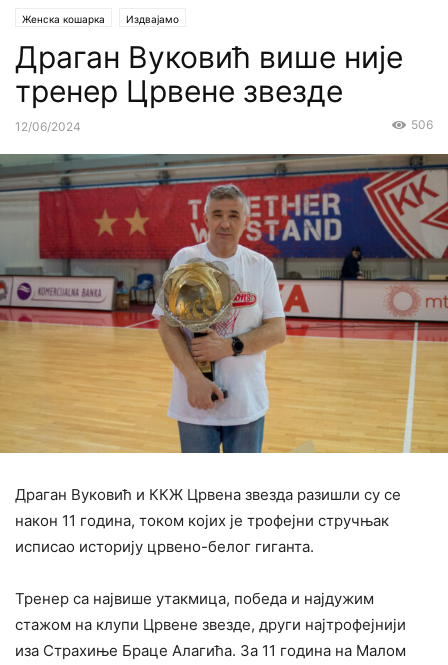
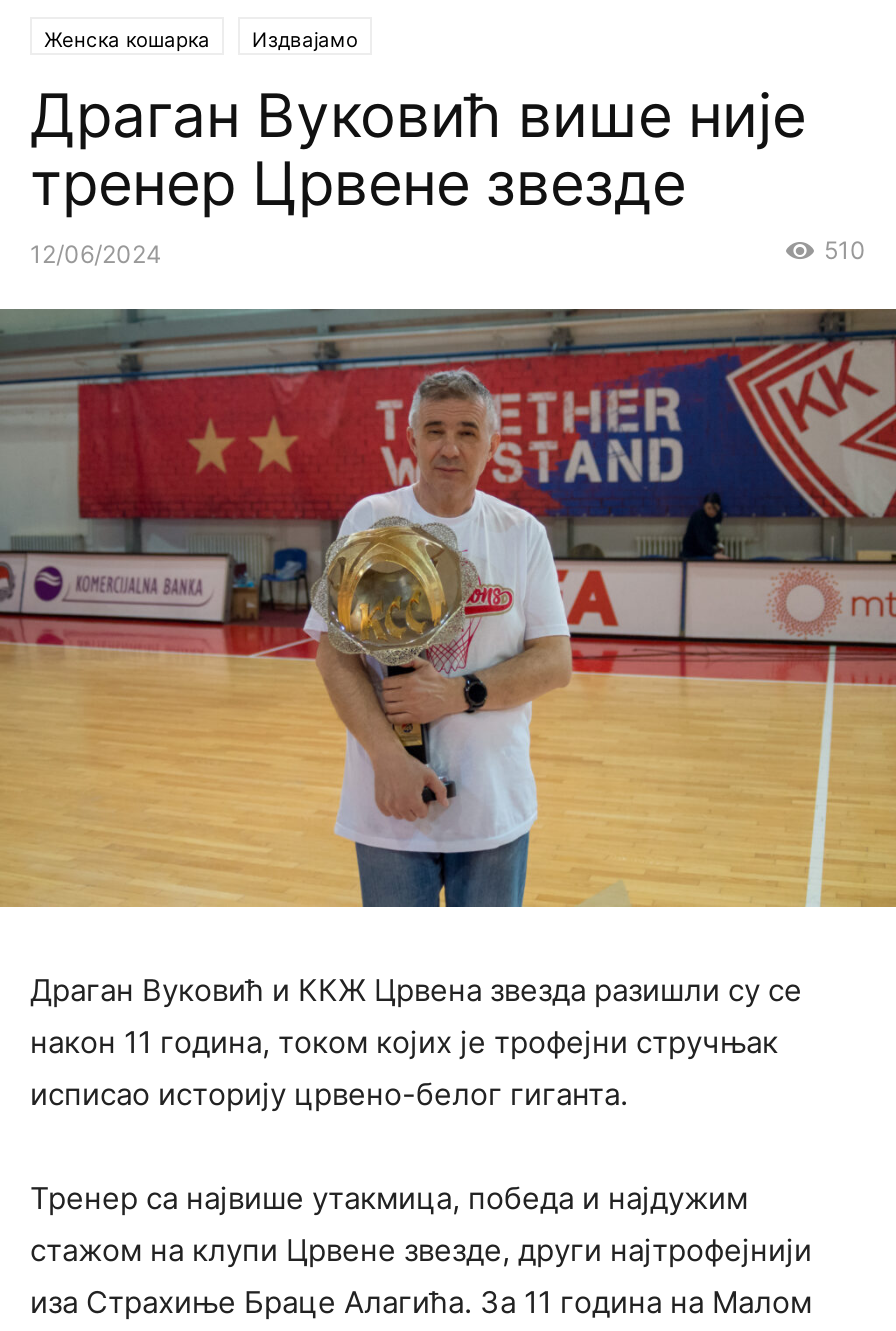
- 506
+ 510
